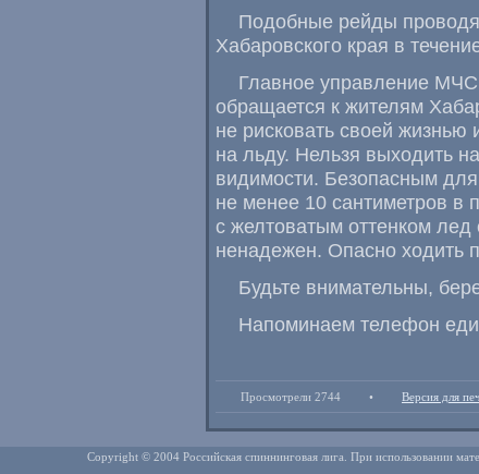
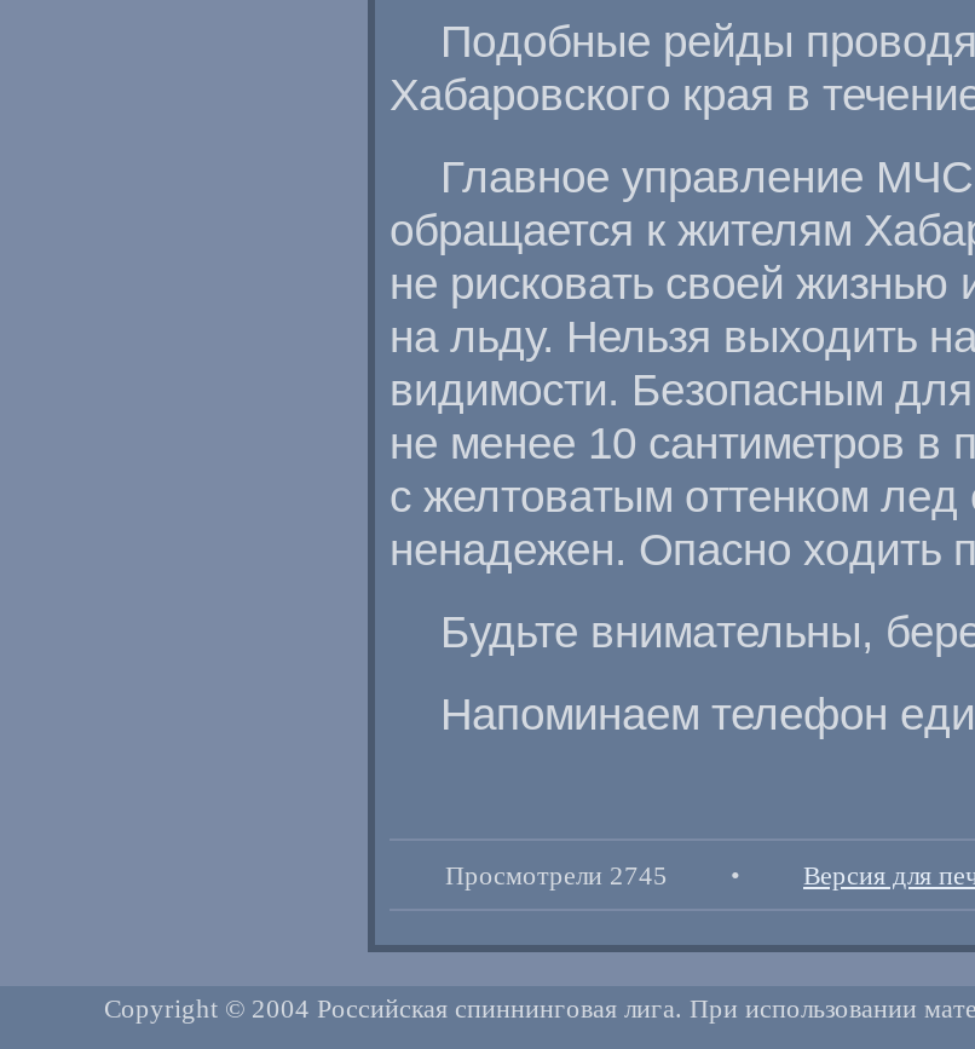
- Просмотрели 2744
+ Просмотрели 2745
